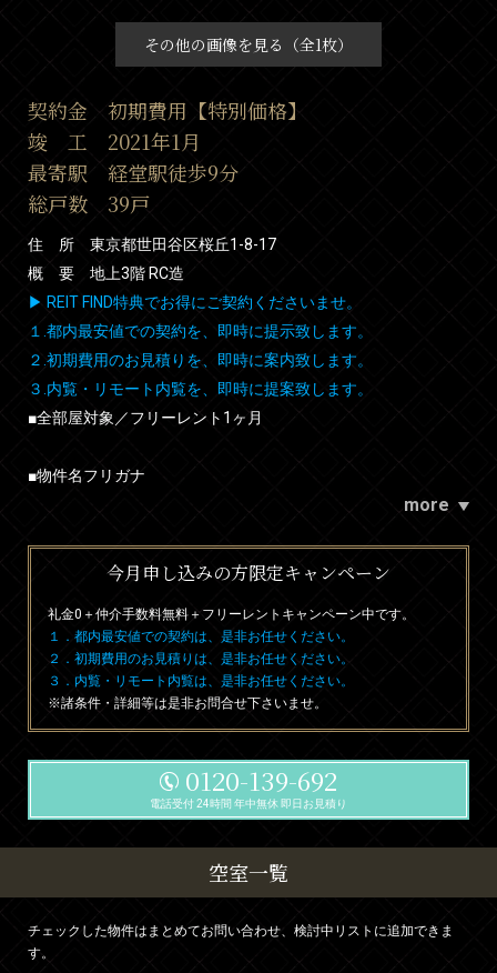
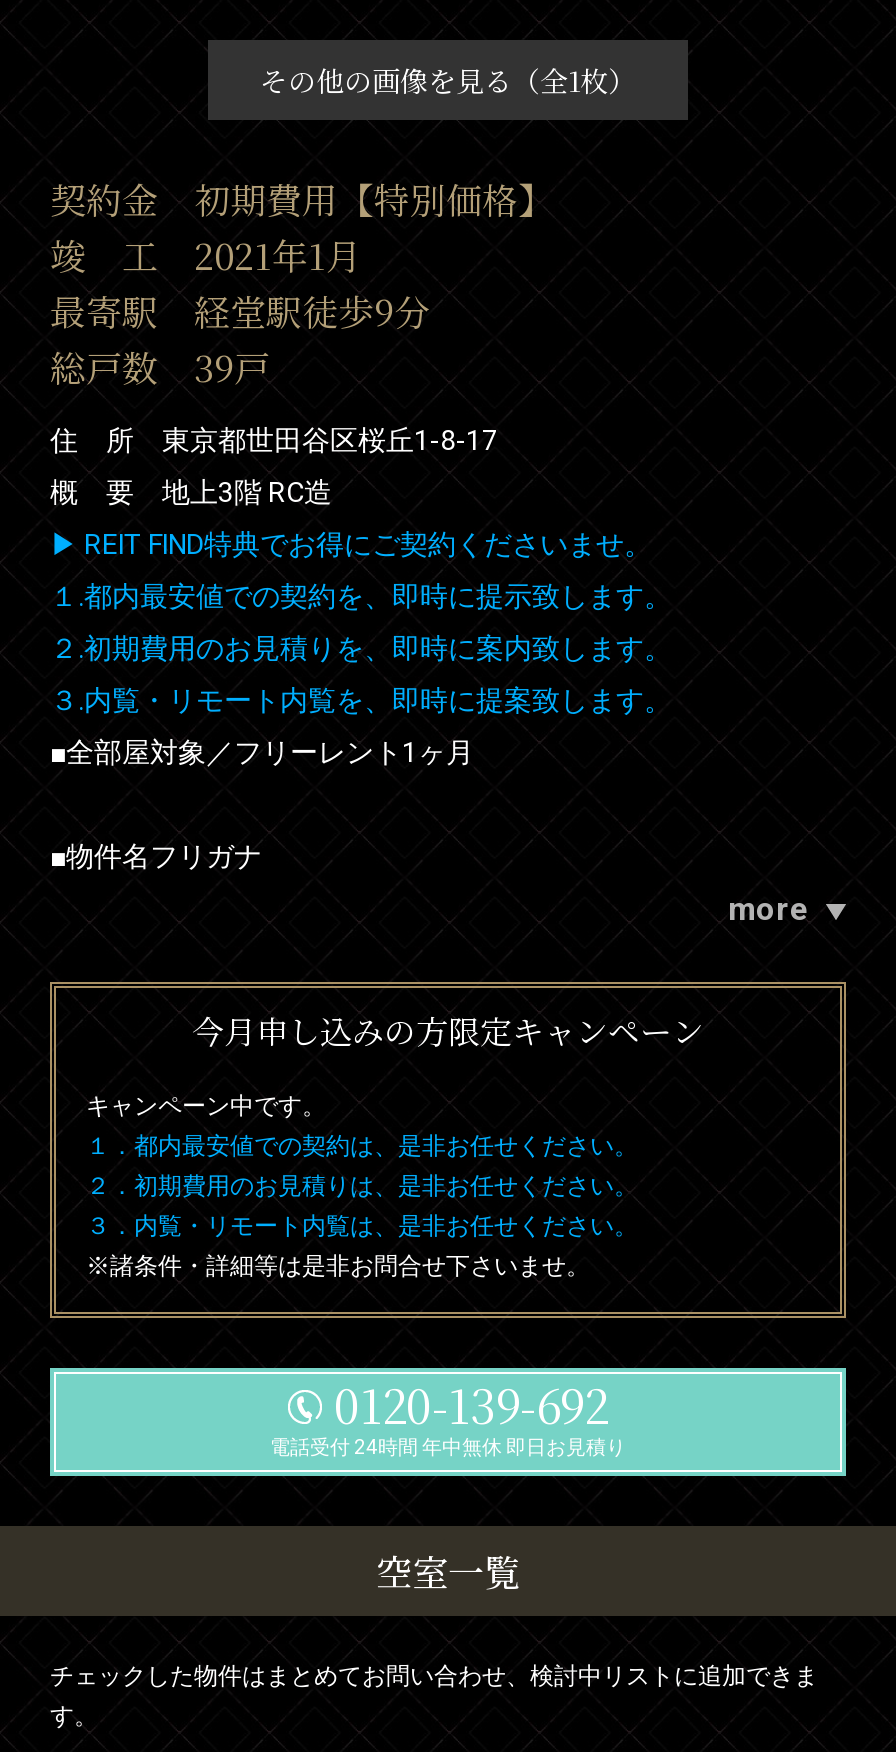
- 礼金0＋仲介手数料無料＋フリーレントキャンペーン中です。
+ キャンペーン中です。
